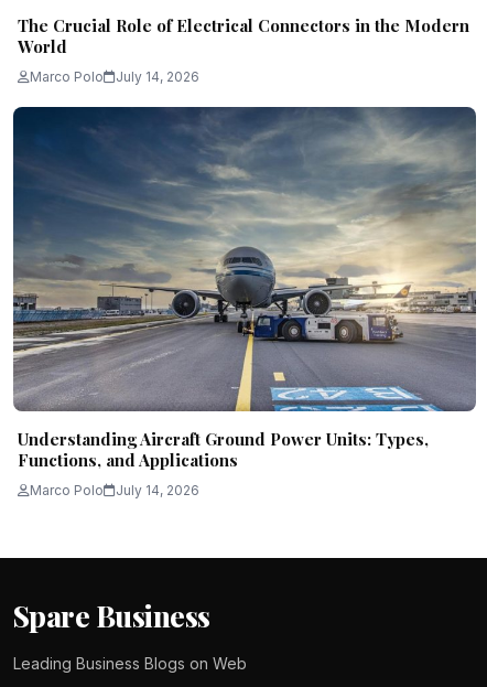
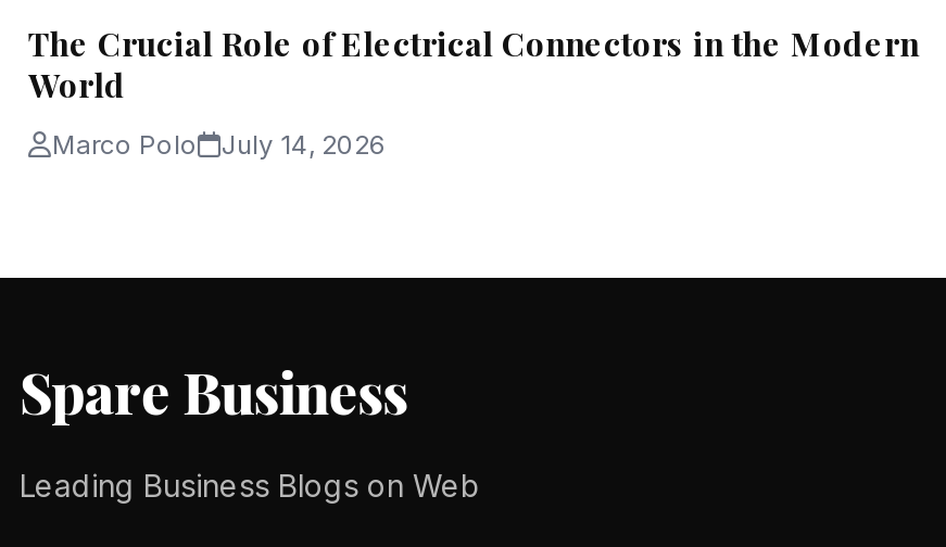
- [image]
- Understanding Aircraft Ground Power Units: Types,
- Functions, and Applications
- Marco Polo
- July 14, 2026
